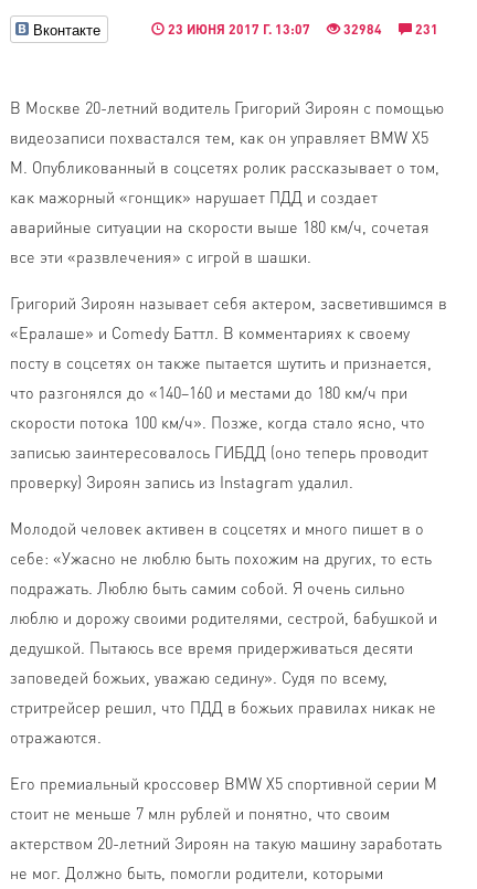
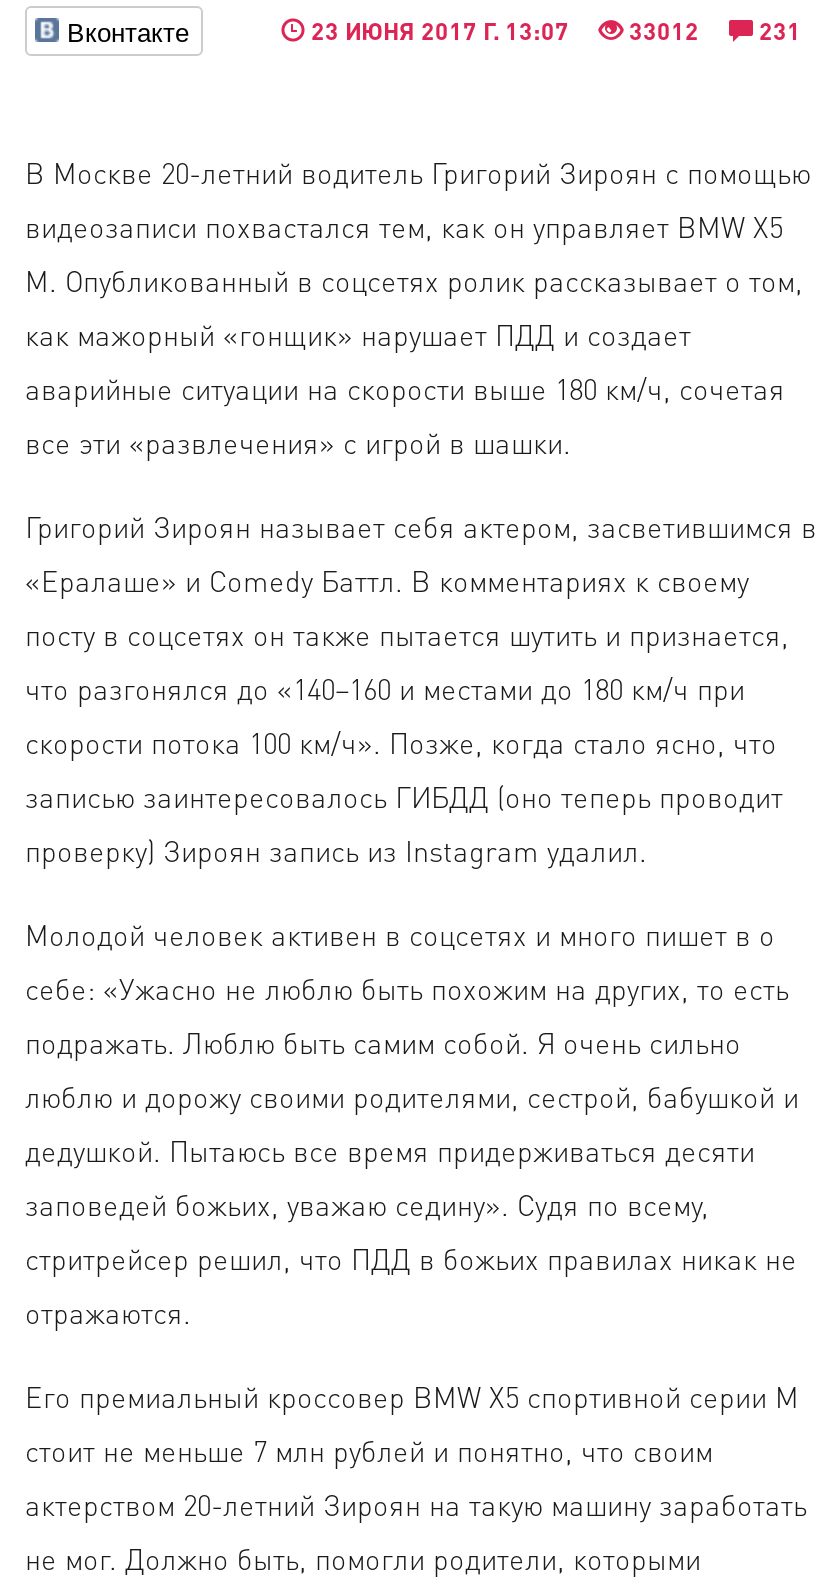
- 23 ИЮНЯ 2017 Г. 13:07 32984 231
+ 23 ИЮНЯ 2017 Г. 13:07 33012 231
